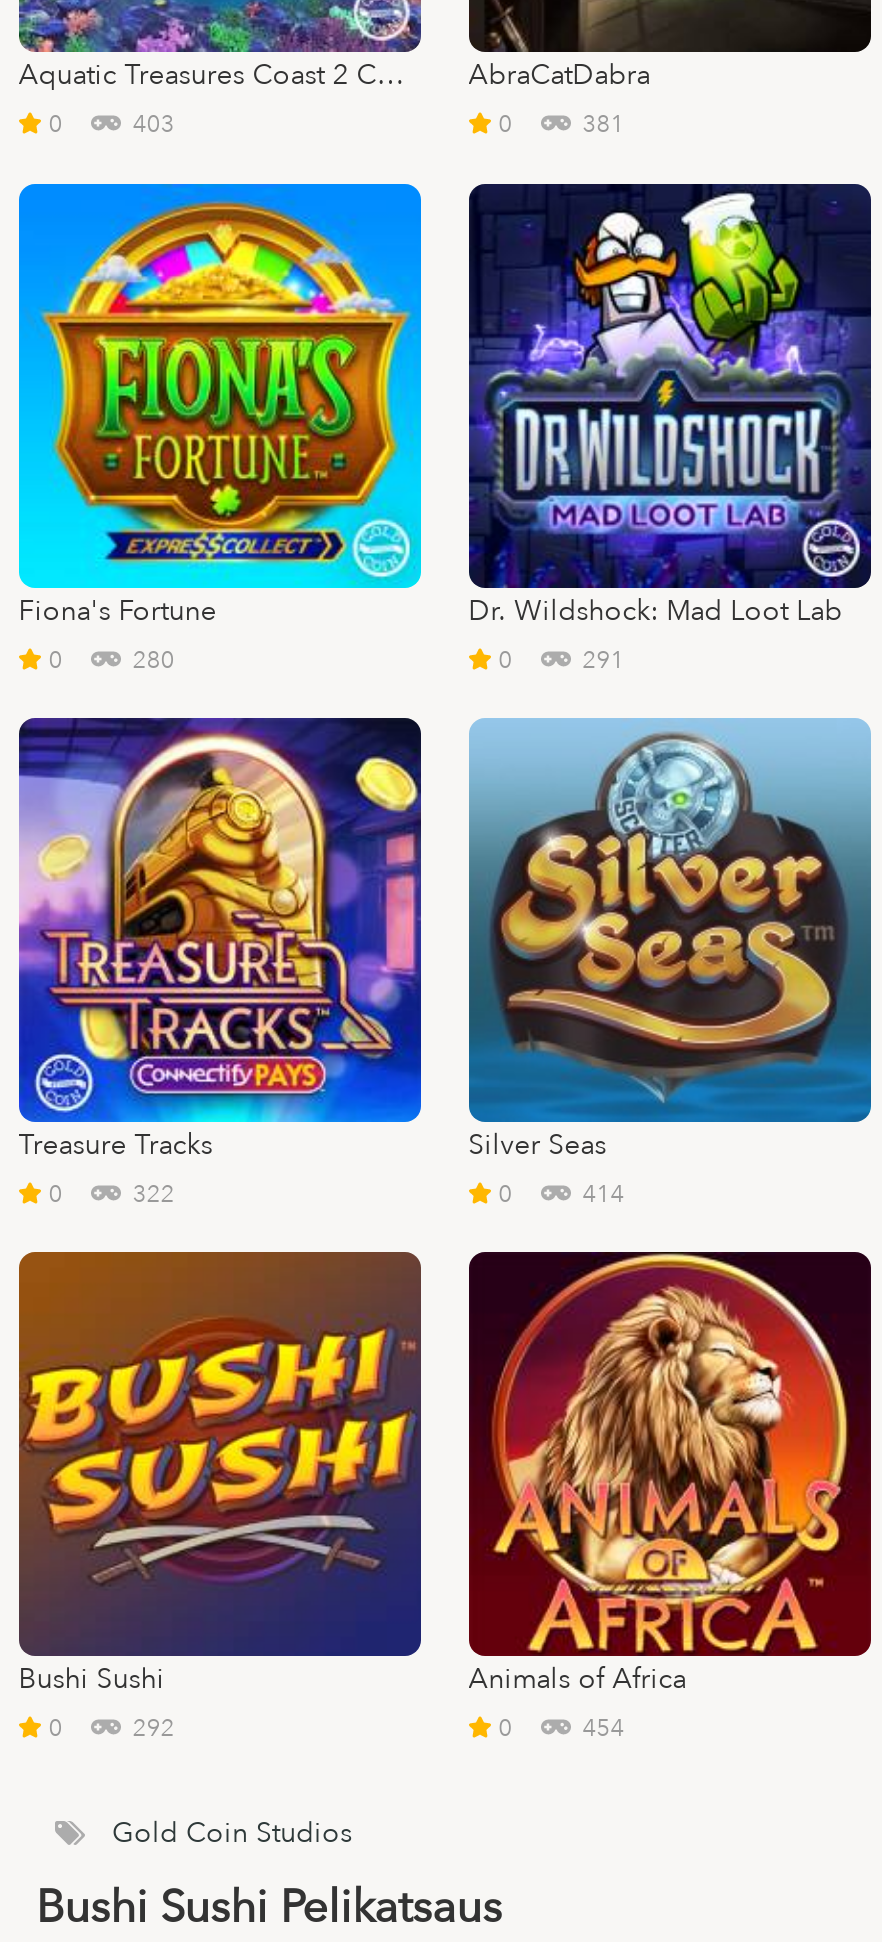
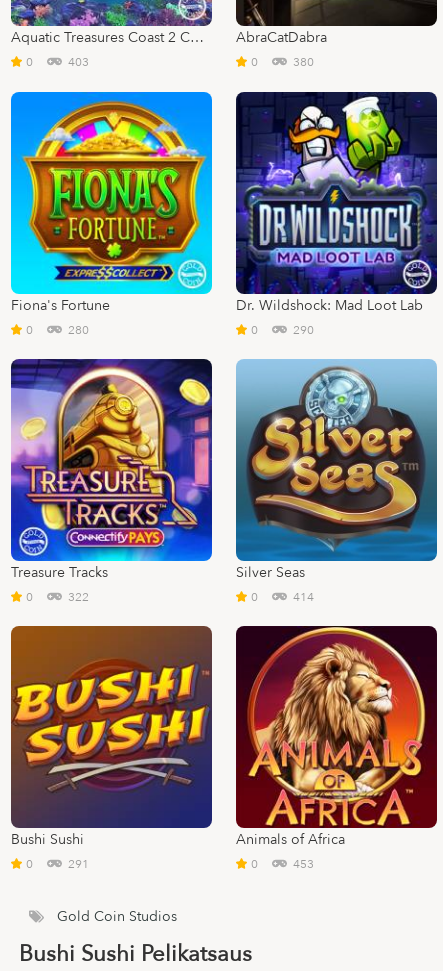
- 381
+ 380

- 291
+ 290

- 292
+ 291

- 454
+ 453
